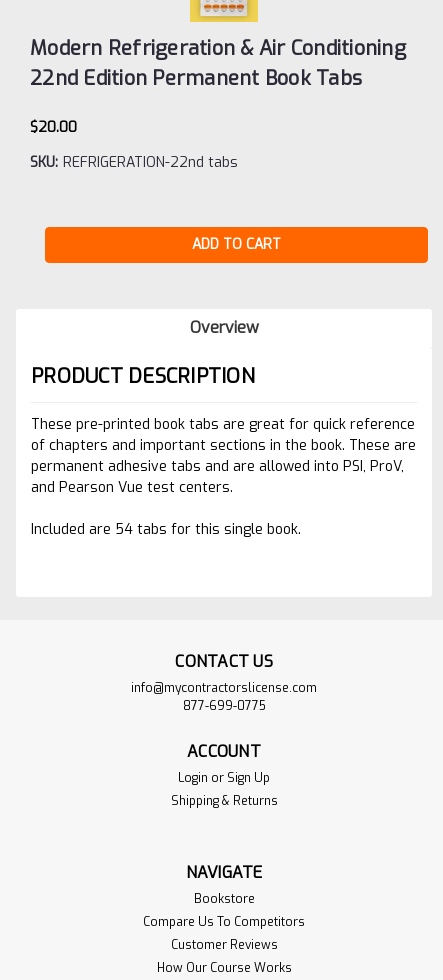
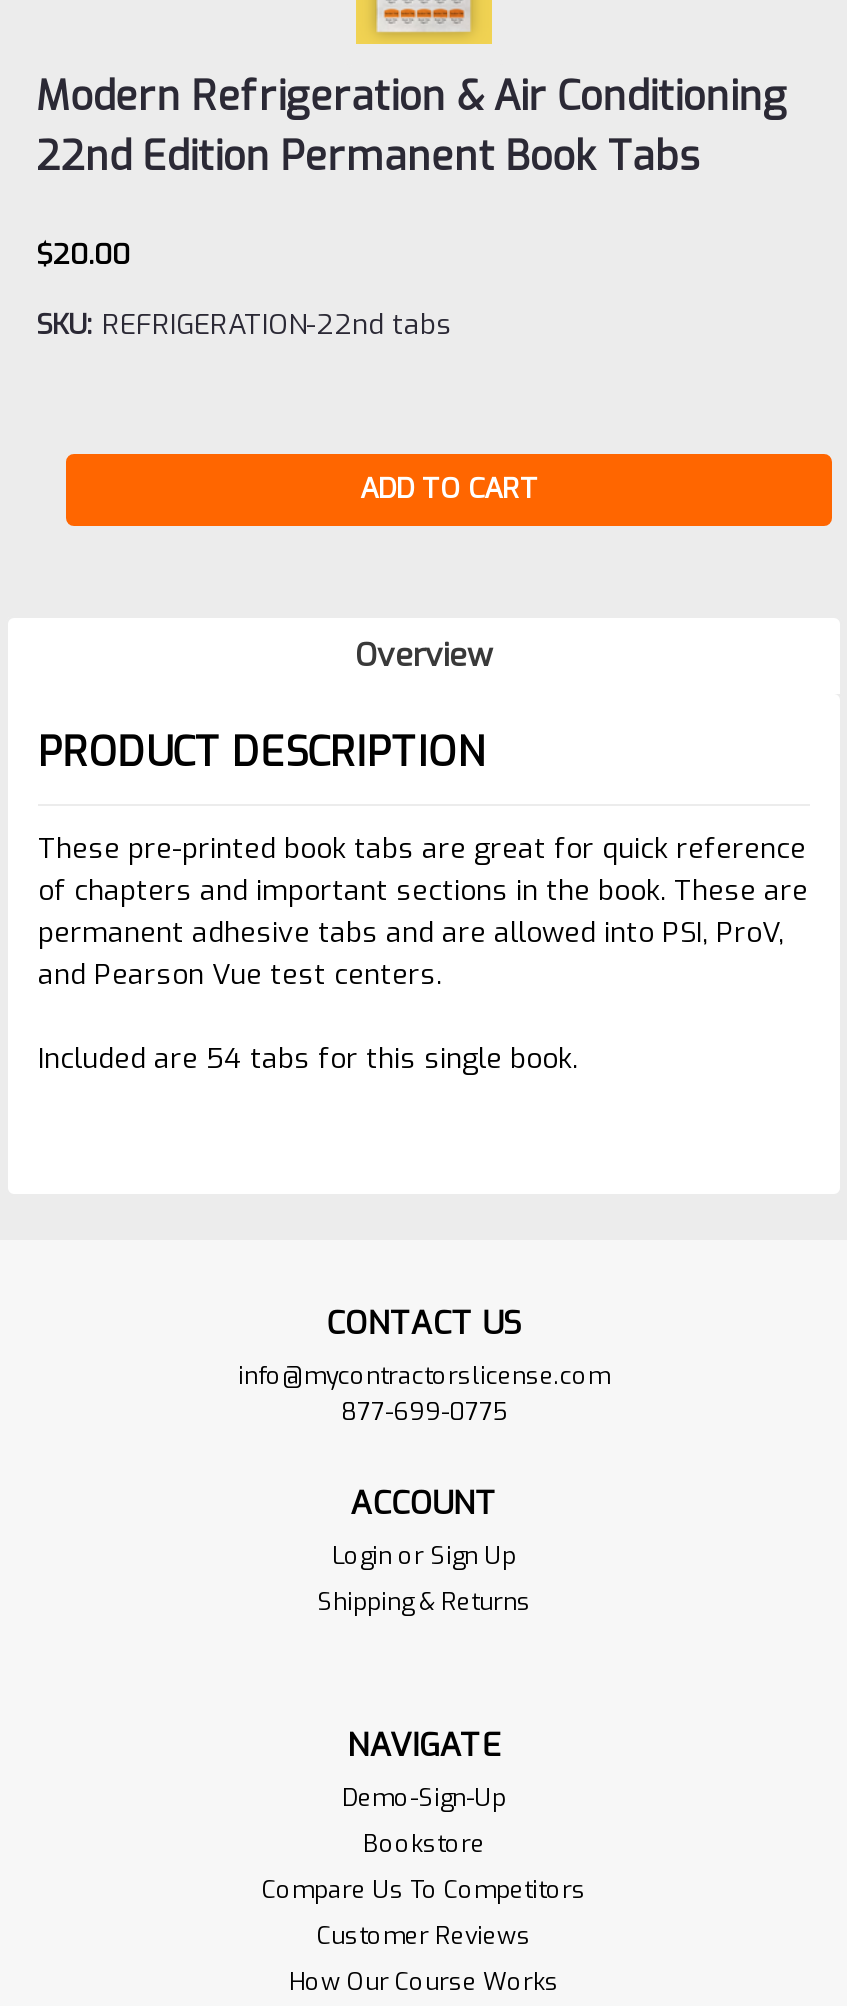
+ Demo-Sign-Up
